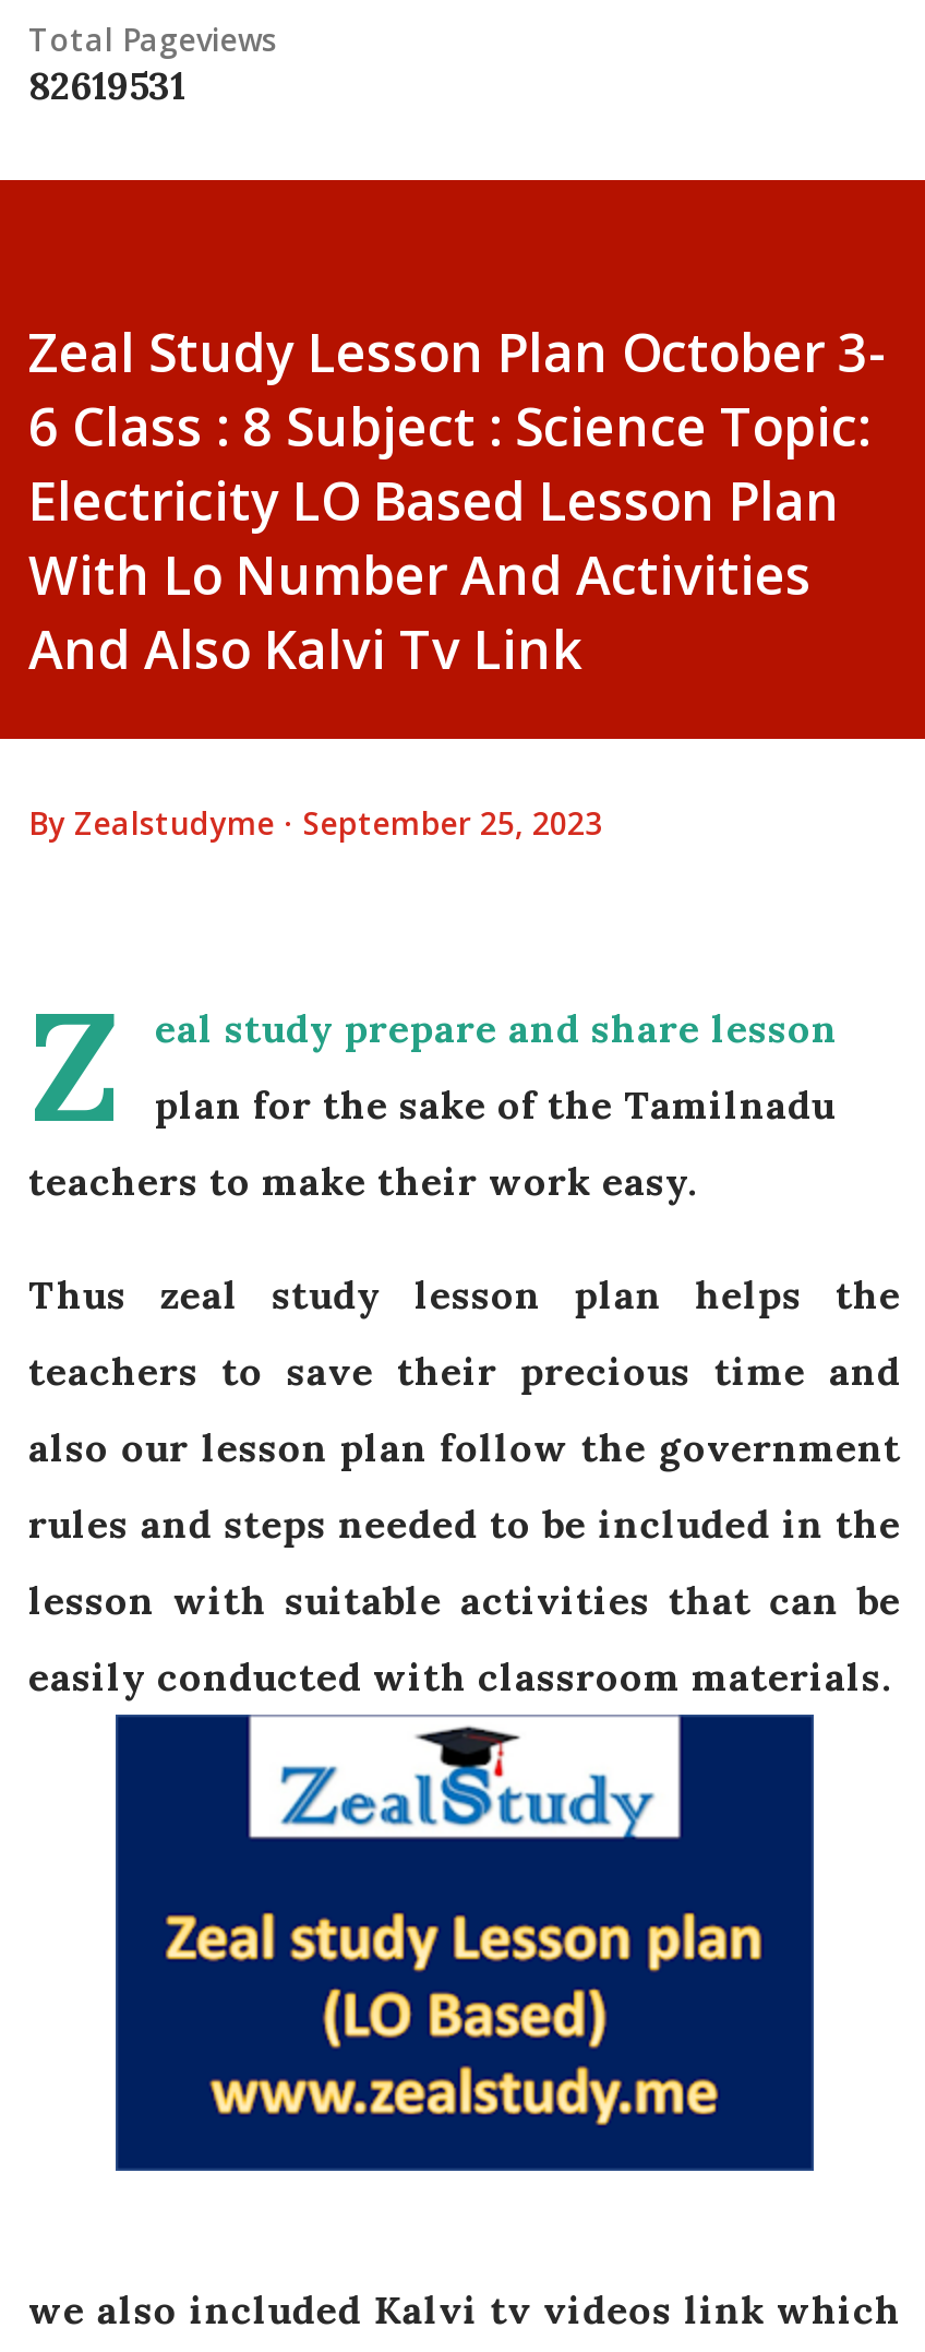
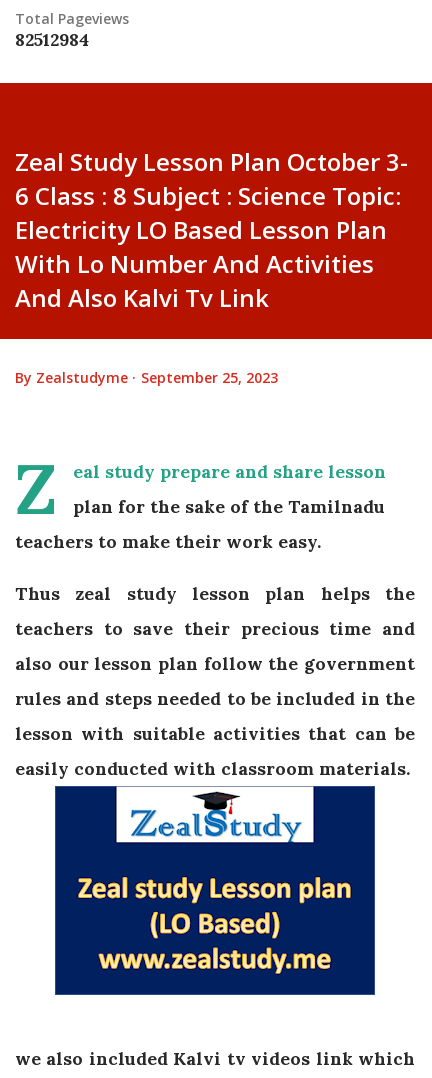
- 82619531
+ 82512984
